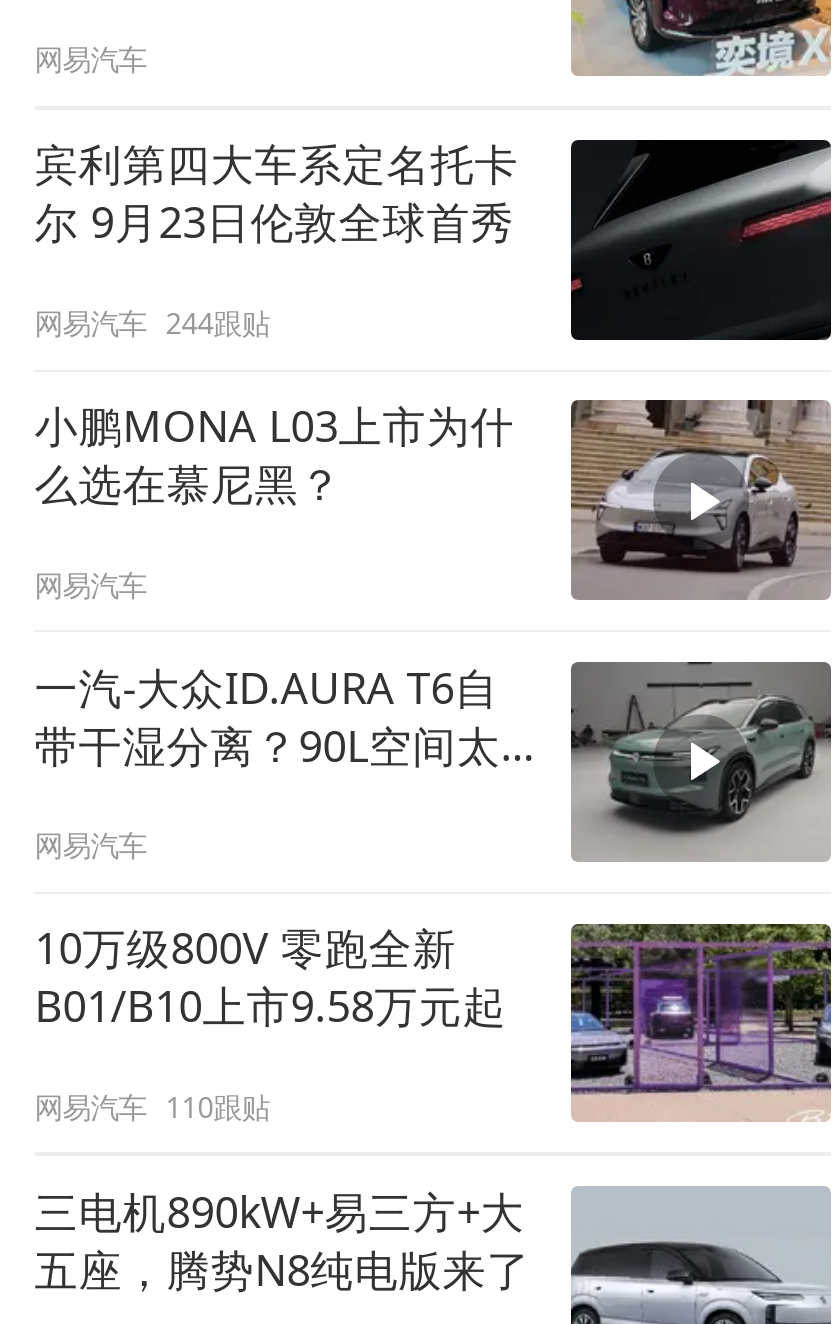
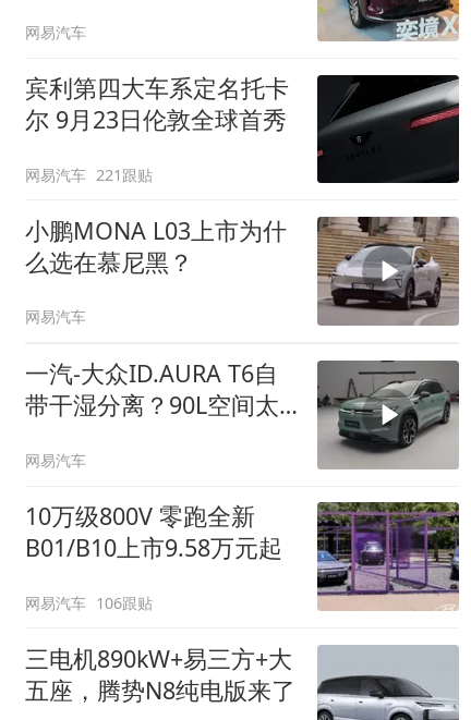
- 网易汽车 244跟贴
+ 网易汽车 221跟贴

- 网易汽车 110跟贴
+ 网易汽车 106跟贴
